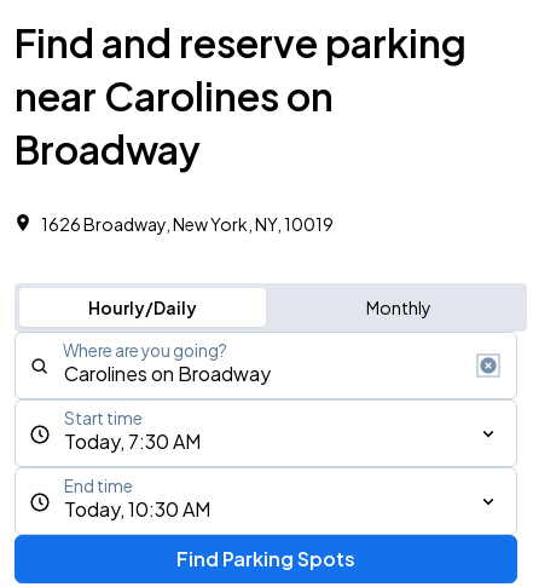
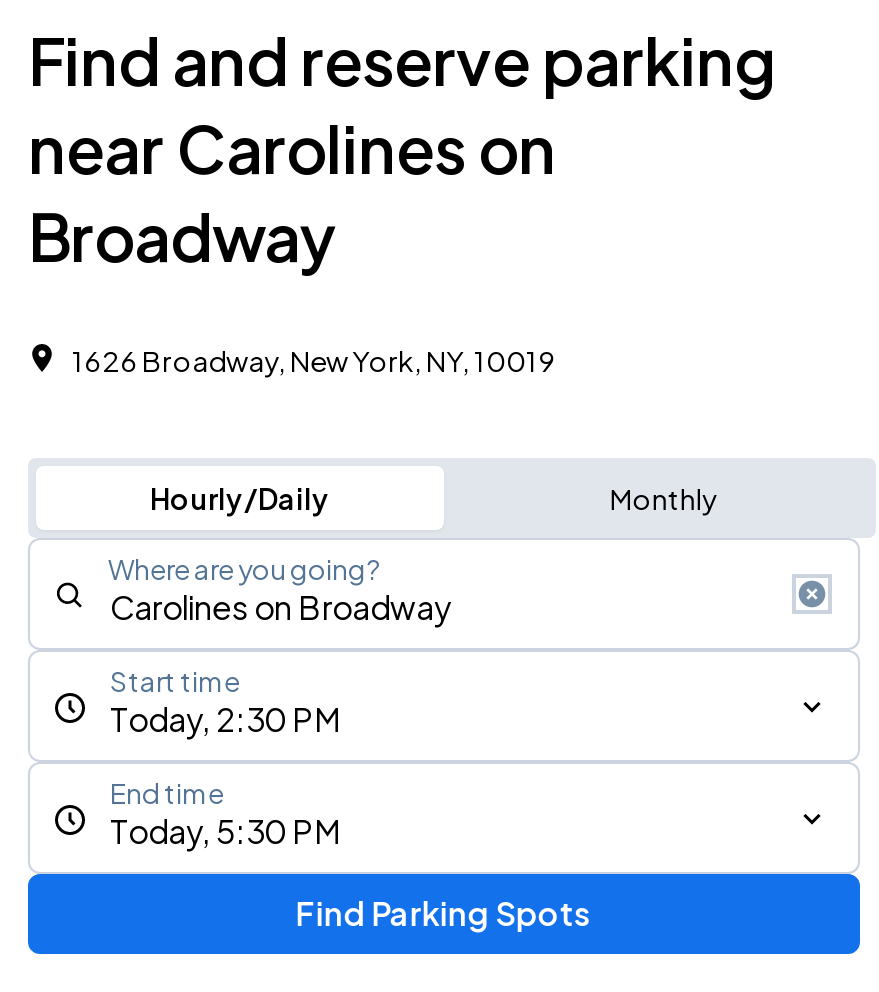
- Today, 7:30 AM
+ Today, 2:30 PM

- Today, 10:30 AM
+ Today, 5:30 PM
